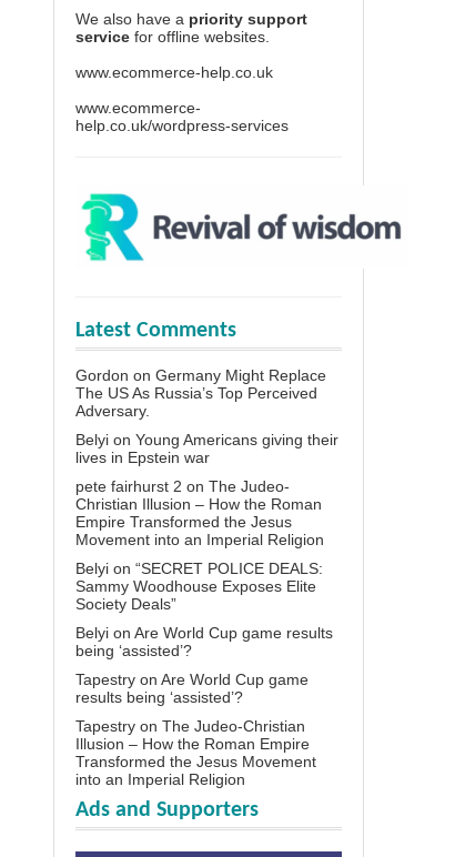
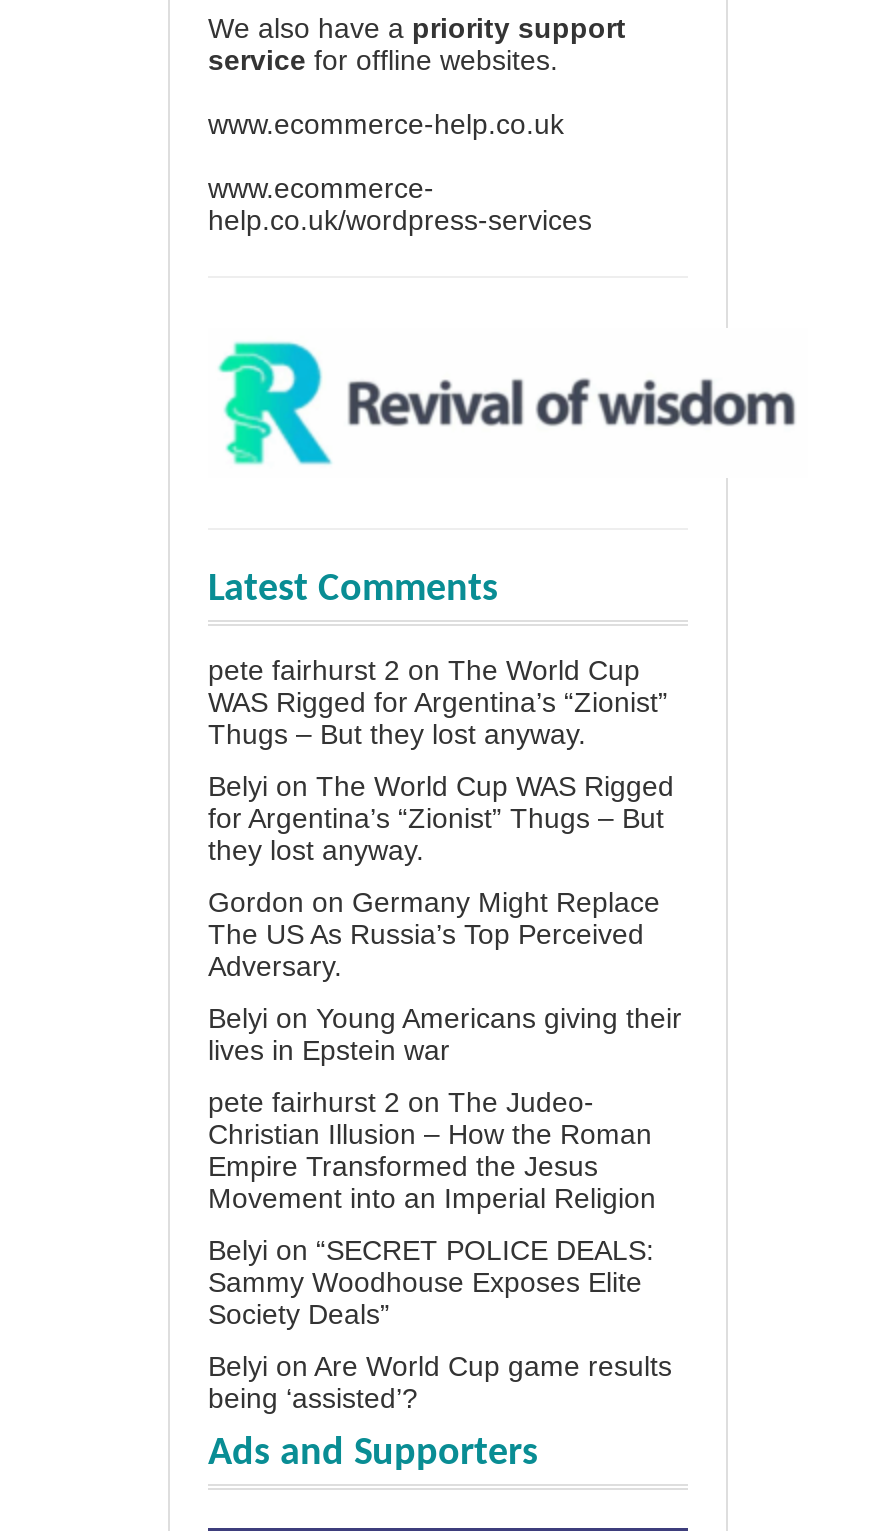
+ pete fairhurst 2 on The World Cup
+ WAS Rigged for Argentina’s “Zionist”
+ Thugs – But they lost anyway.
+ Belyi on The World Cup WAS Rigged
+ for Argentina’s “Zionist” Thugs – But
+ they lost anyway.

moved down: Gordon on Germany Might Replace | The US As Russia’s Top Perceived | Adversary. | ... | Belyi on Are World Cup game results | being ‘assisted’?

- Tapestry on Are World Cup game
- results being ‘assisted’?
- Tapestry on The Judeo-Christian
- Illusion – How the Roman Empire
- Transformed the Jesus Movement
- into an Imperial Religion
